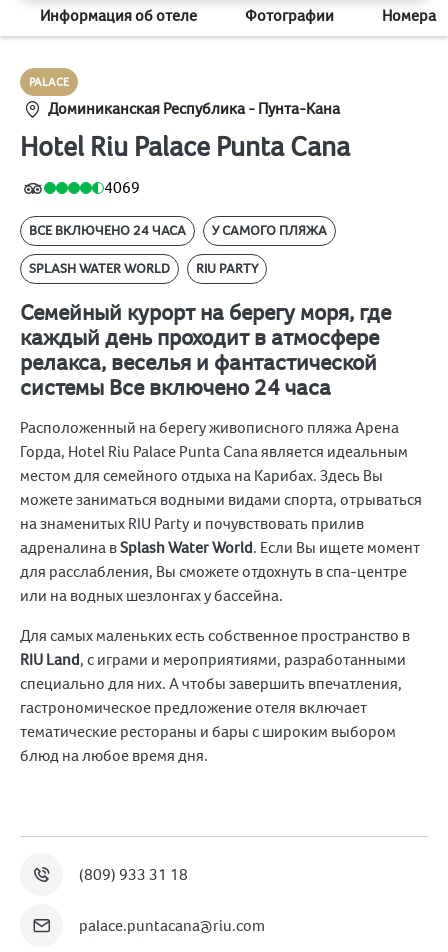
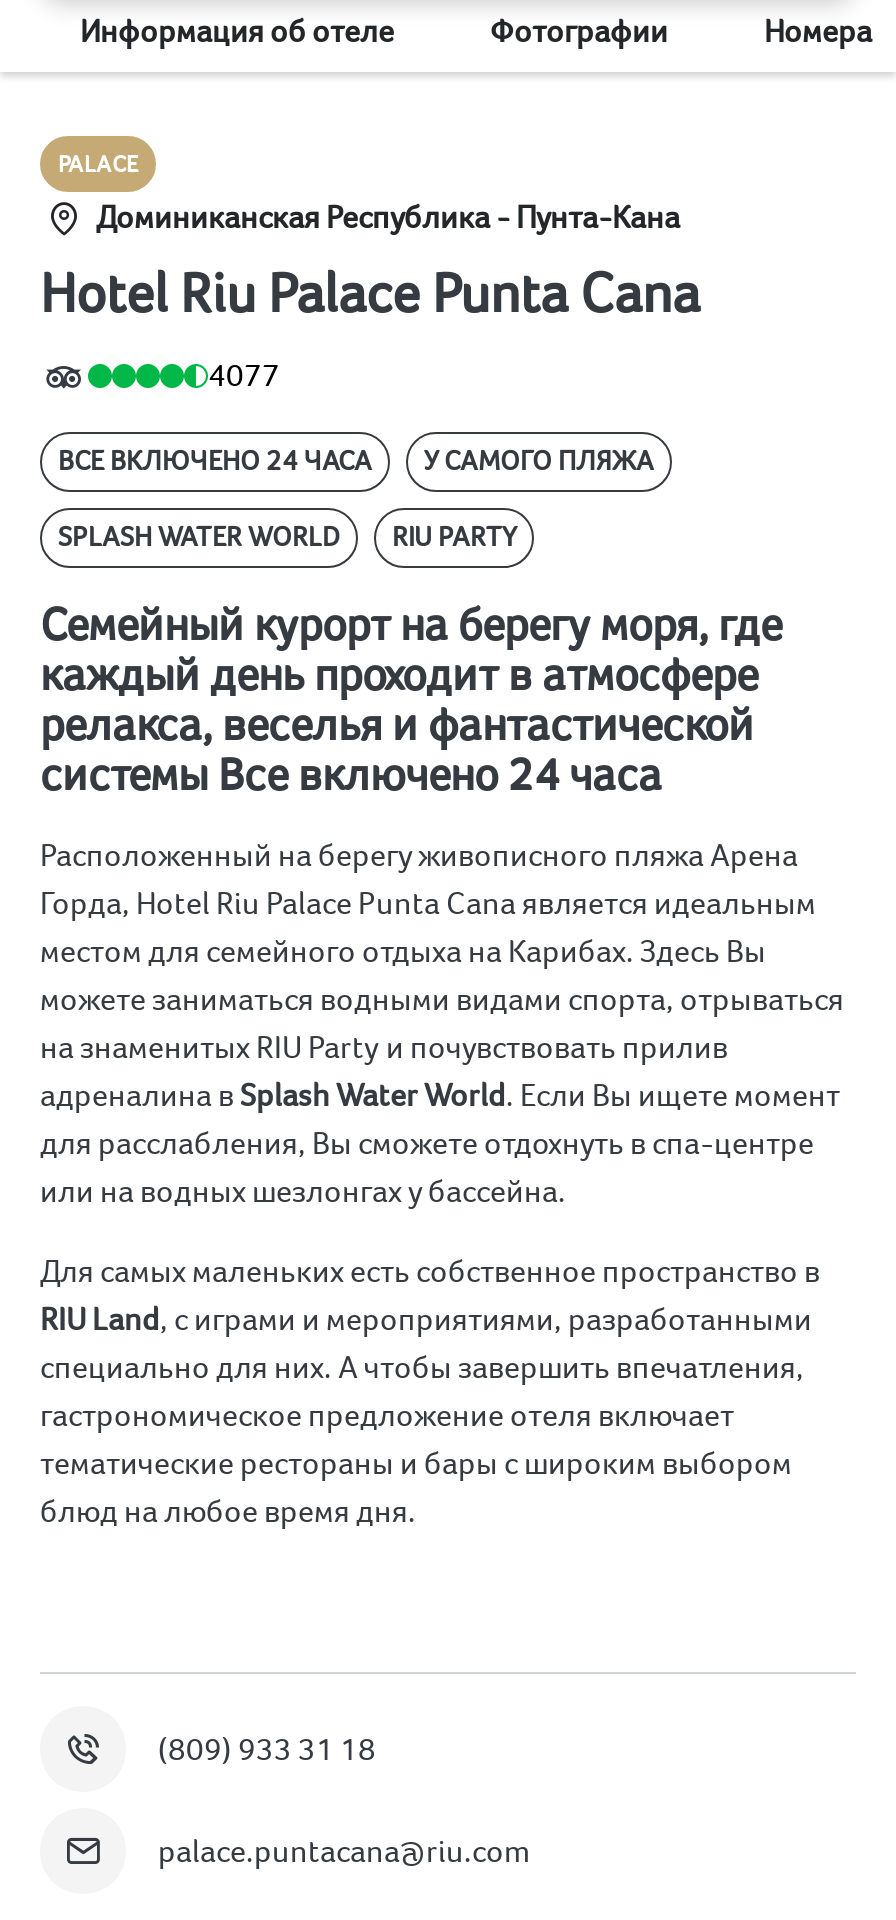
- 4069
+ 4077
